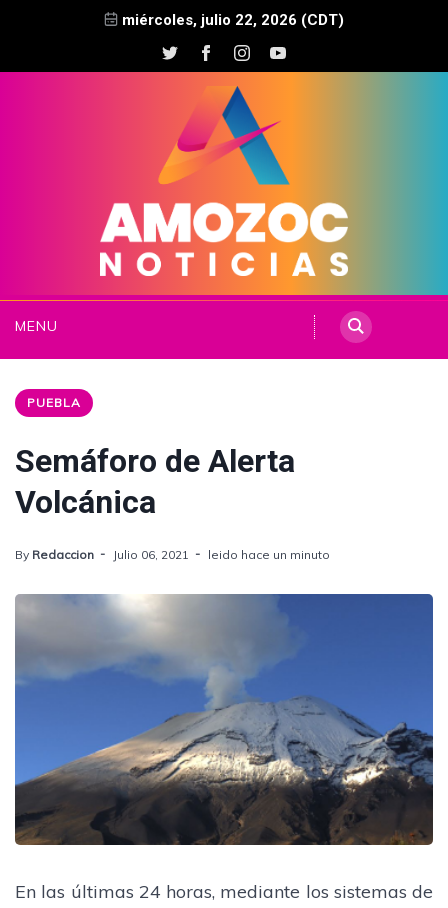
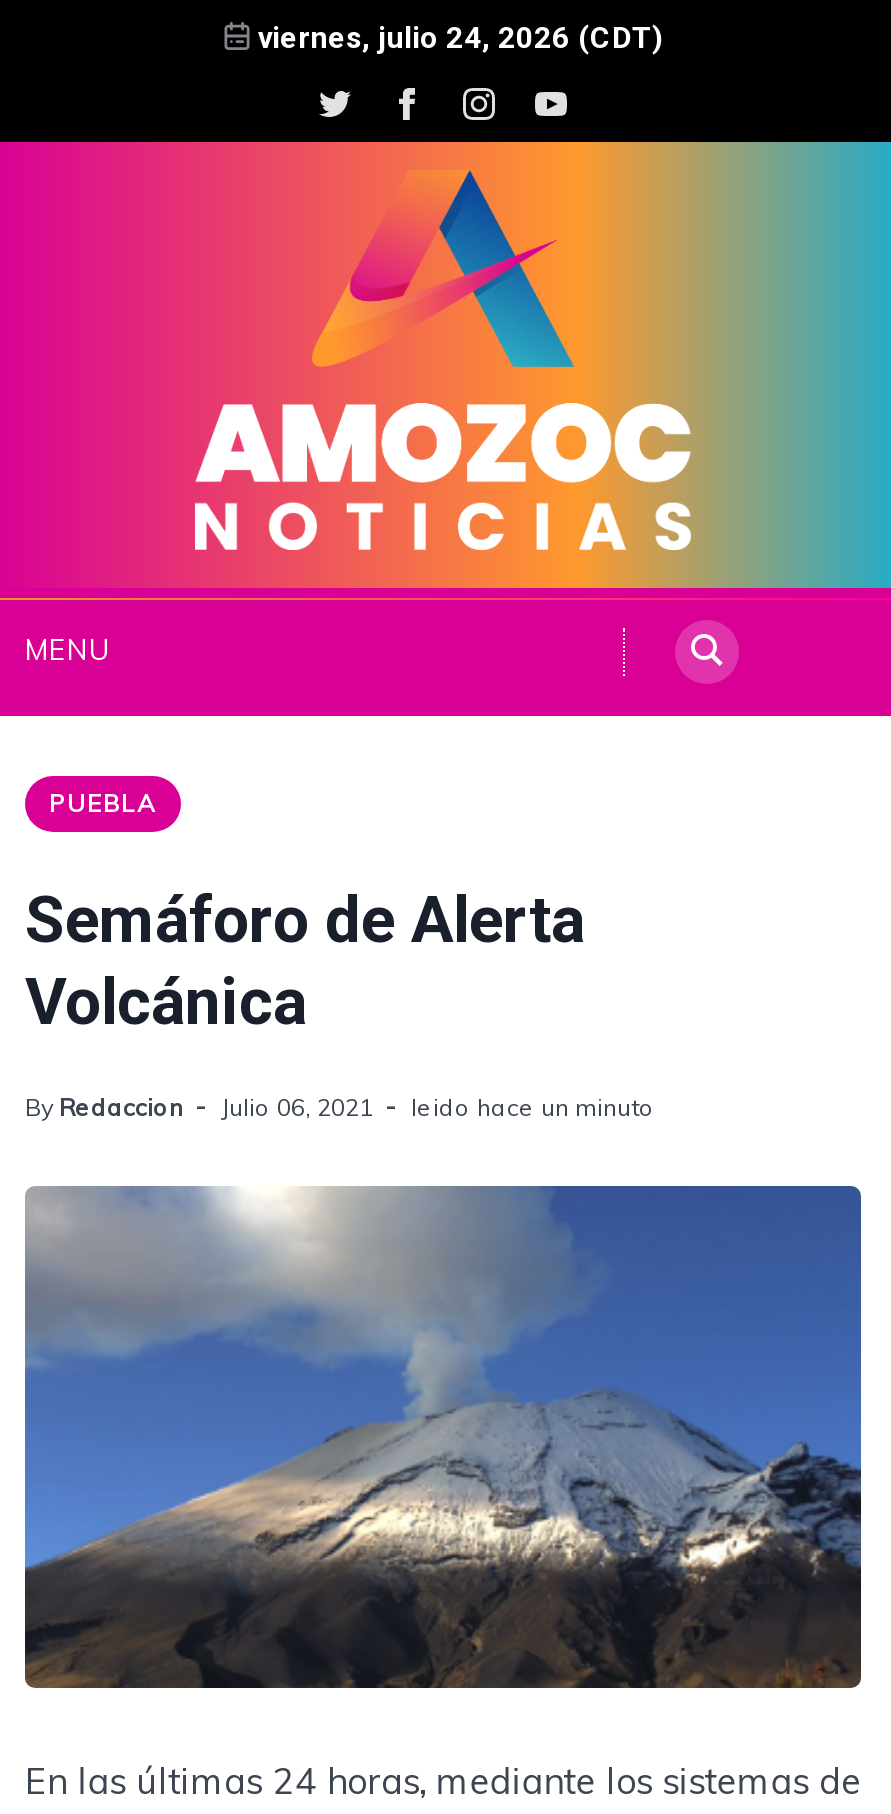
- miércoles, julio 22, 2026 (CDT)
+ viernes, julio 24, 2026 (CDT)
